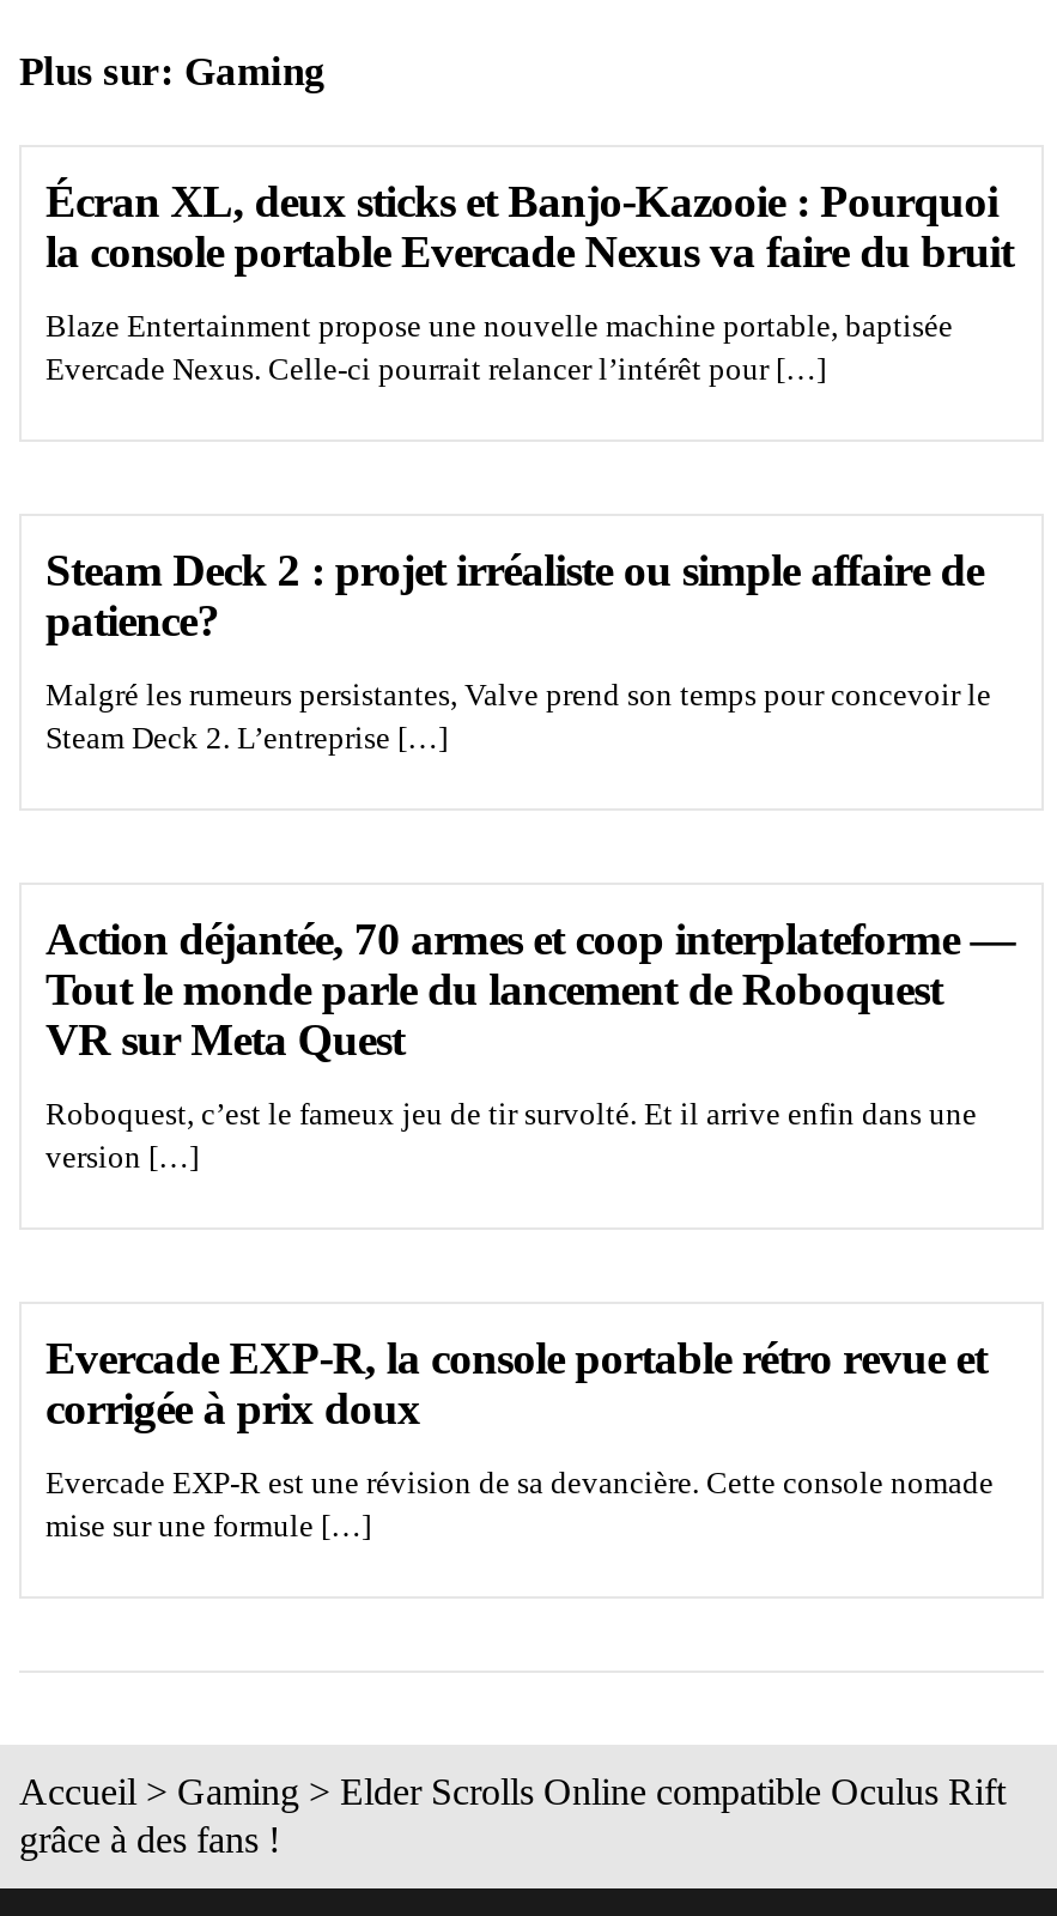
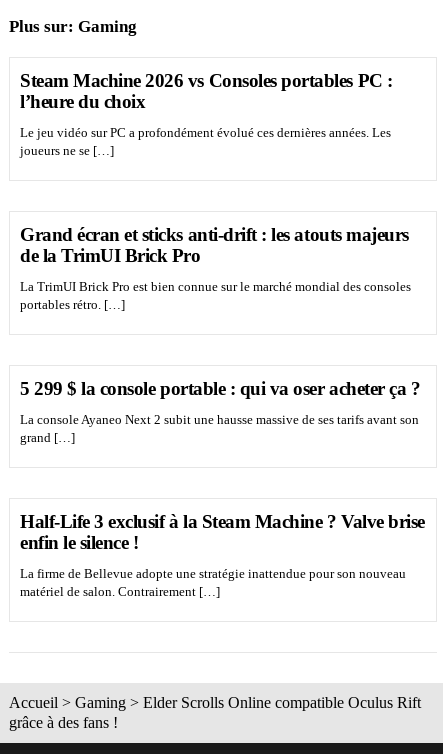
- Écran XL, deux sticks et Banjo-Kazooie : Pourquoi
- la console portable Evercade Nexus va faire du bruit
+ Steam Machine 2026 vs Consoles portables PC :
+ l’heure du choix

- Blaze Entertainment propose une nouvelle machine portable, baptisée
- Evercade Nexus. Celle-ci pourrait relancer l’intérêt pour […]
+ Le jeu vidéo sur PC a profondément évolué ces dernières années. Les
+ joueurs ne se […]

- Steam Deck 2 : projet irréaliste ou simple affaire de
- patience?
+ Grand écran et sticks anti-drift : les atouts majeurs
+ de la TrimUI Brick Pro

- Malgré les rumeurs persistantes, Valve prend son temps pour concevoir le
- Steam Deck 2. L’entreprise […]
+ La TrimUI Brick Pro est bien connue sur le marché mondial des consoles
+ portables rétro. […]

- Action déjantée, 70 armes et coop interplateforme —
- Tout le monde parle du lancement de Roboquest
- VR sur Meta Quest
+ 5 299 $ la console portable : qui va oser acheter ça ?

- Roboquest, c’est le fameux jeu de tir survolté. Et il arrive enfin dans une
- version […]
+ La console Ayaneo Next 2 subit une hausse massive de ses tarifs avant son
+ grand […]

- Evercade EXP-R, la console portable rétro revue et
- corrigée à prix doux
+ Half-Life 3 exclusif à la Steam Machine ? Valve brise
+ enfin le silence !

- Evercade EXP-R est une révision de sa devancière. Cette console nomade
- mise sur une formule […]
+ La firme de Bellevue adopte une stratégie inattendue pour son nouveau
+ matériel de salon. Contrairement […]
